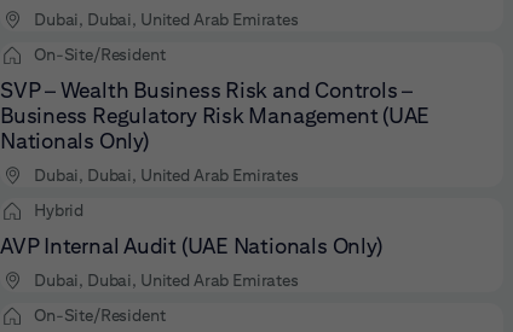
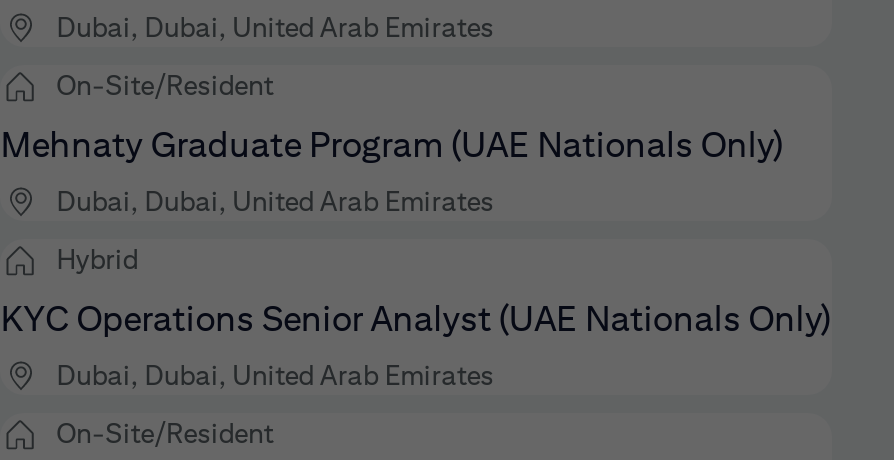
- SVP – Wealth Business Risk and Controls –
- Business Regulatory Risk Management (UAE
- Nationals Only)
+ Mehnaty Graduate Program (UAE Nationals Only)

- AVP Internal Audit (UAE Nationals Only)
+ KYC Operations Senior Analyst (UAE Nationals Only)
